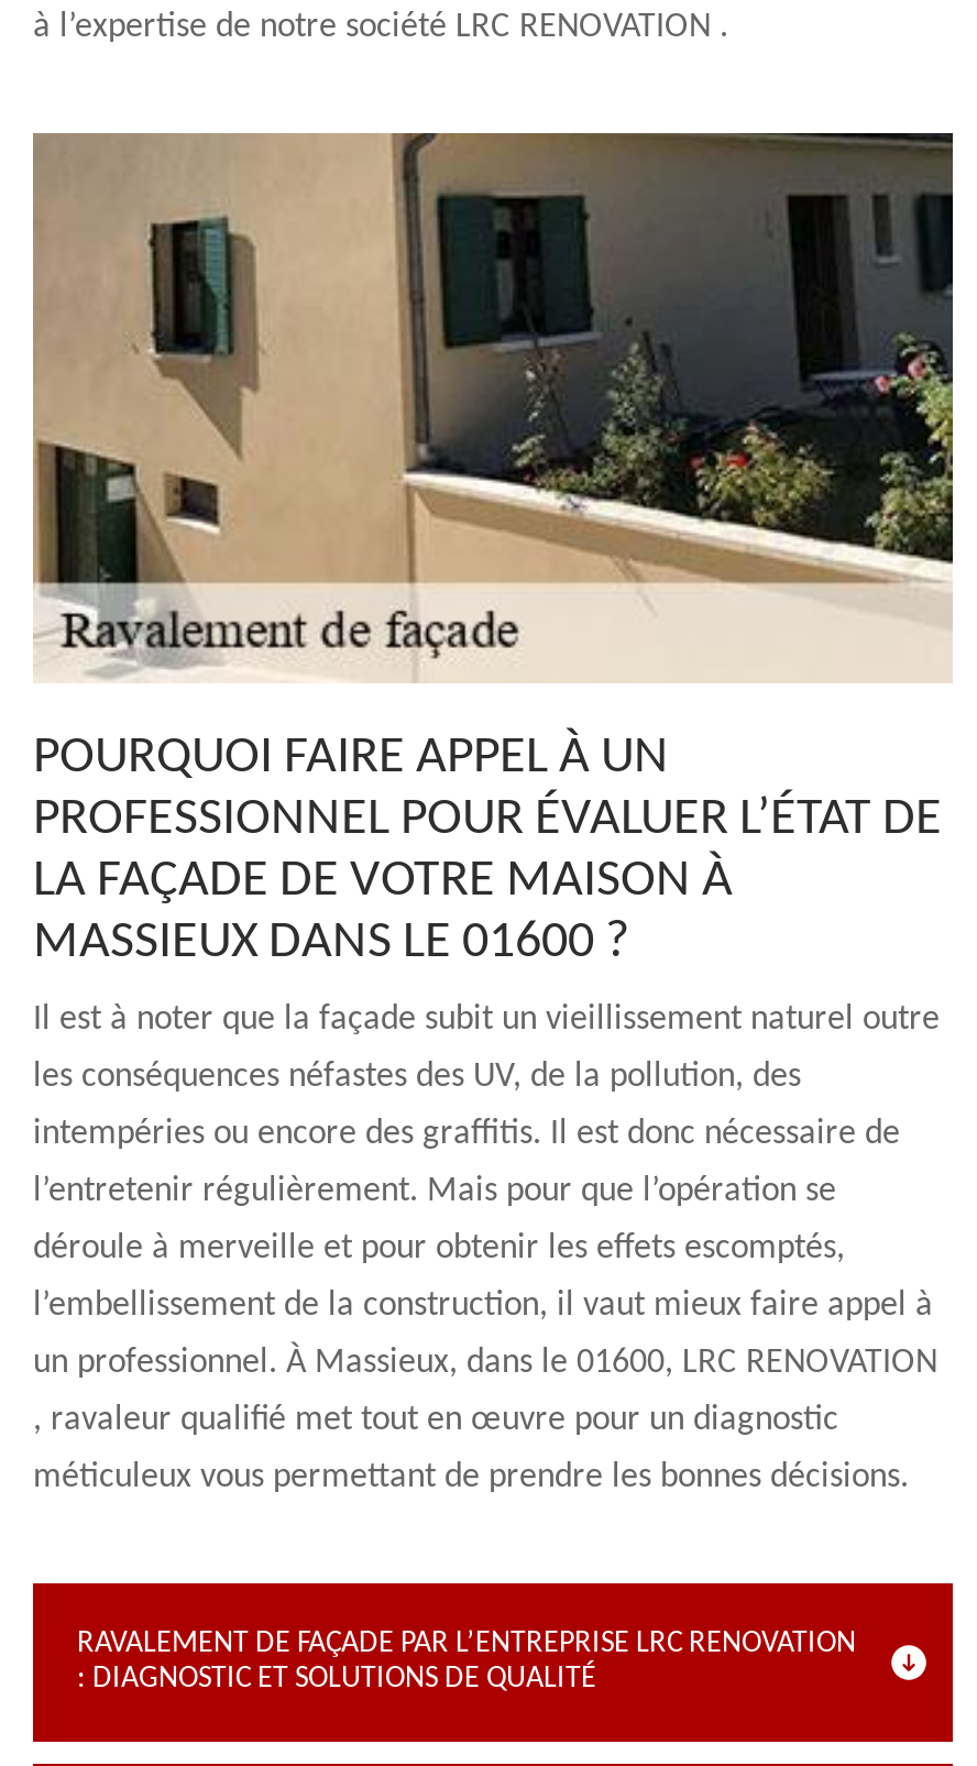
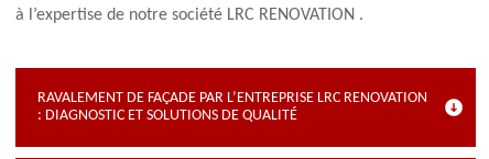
- [image]
- POURQUOI FAIRE APPEL À UN
- PROFESSIONNEL POUR ÉVALUER L’ÉTAT DE
- LA FAÇADE DE VOTRE MAISON À
- MASSIEUX DANS LE 01600 ?
- Il est à noter que la façade subit un vieillissement naturel outre
- les conséquences néfastes des UV, de la pollution, des
- intempéries ou encore des graffitis. Il est donc nécessaire de
- l’entretenir régulièrement. Mais pour que l’opération se
- déroule à merveille et pour obtenir les effets escomptés,
- l’embellissement de la construction, il vaut mieux faire appel à
- un professionnel. À Massieux, dans le 01600, LRC RENOVATION
- , ravaleur qualifié met tout en œuvre pour un diagnostic
- méticuleux vous permettant de prendre les bonnes décisions.
